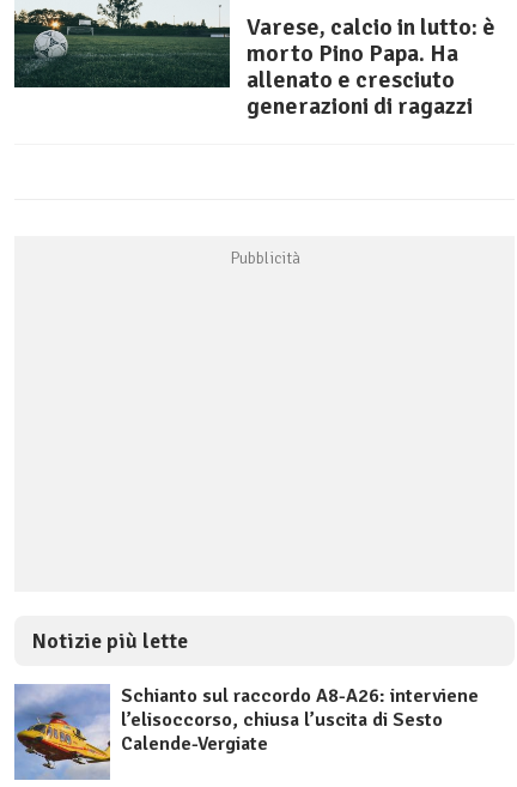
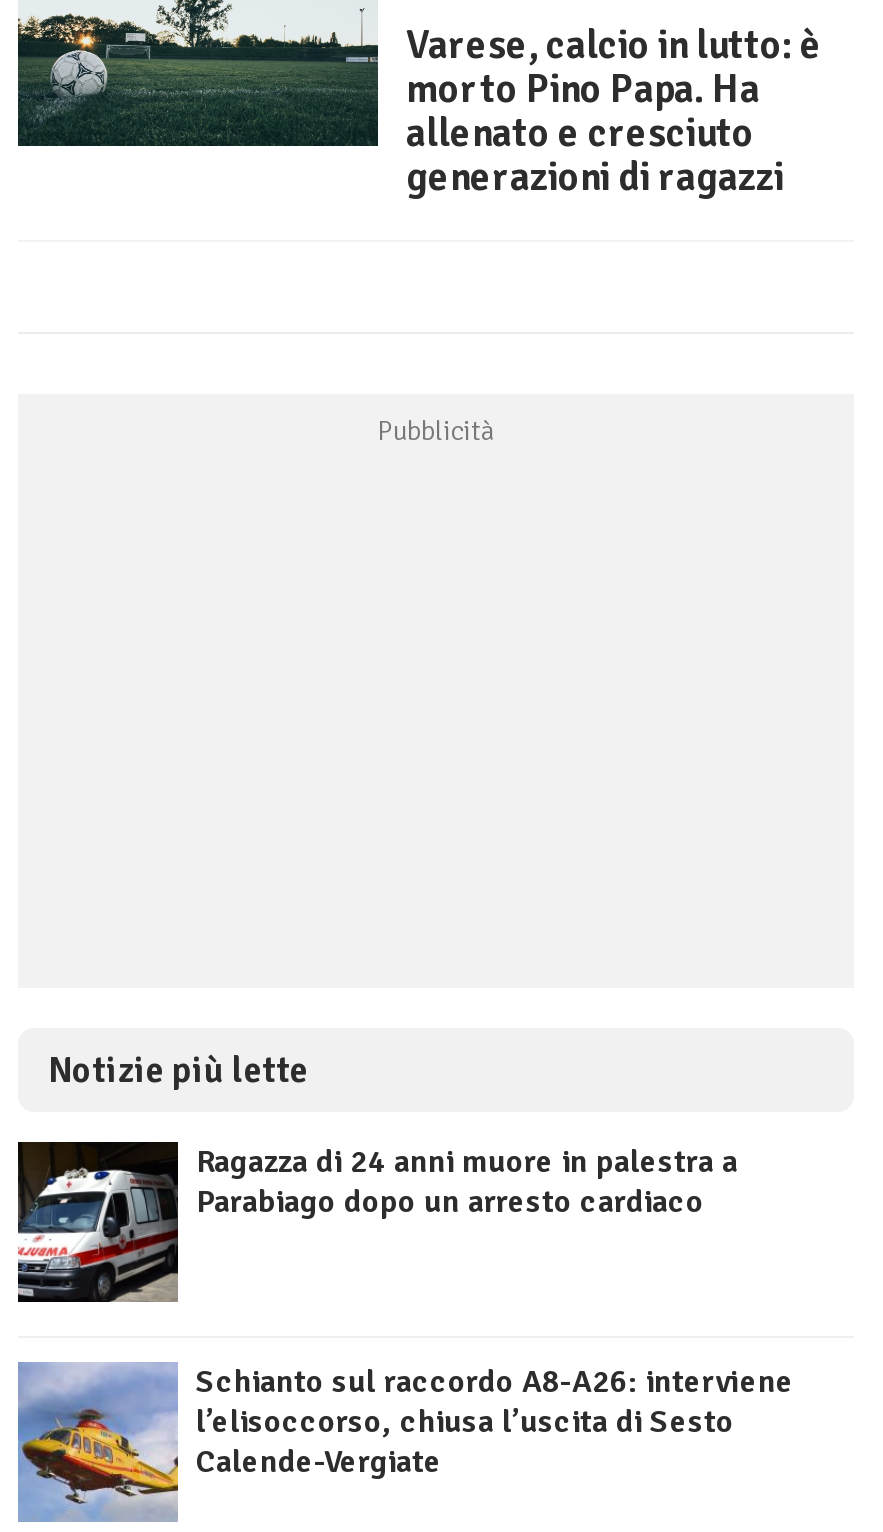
+ [image]
+ Ragazza di 24 anni muore in palestra a
+ Parabiago dopo un arresto cardiaco
